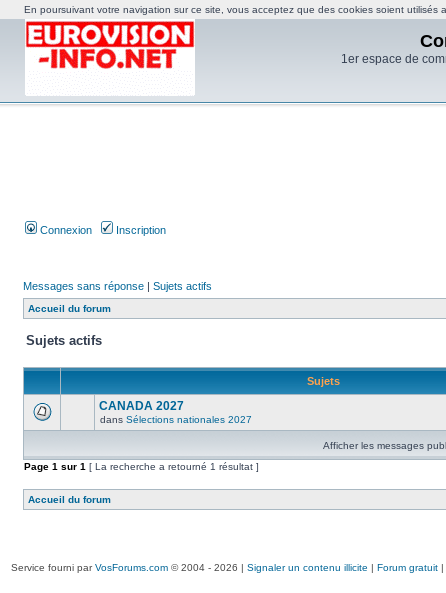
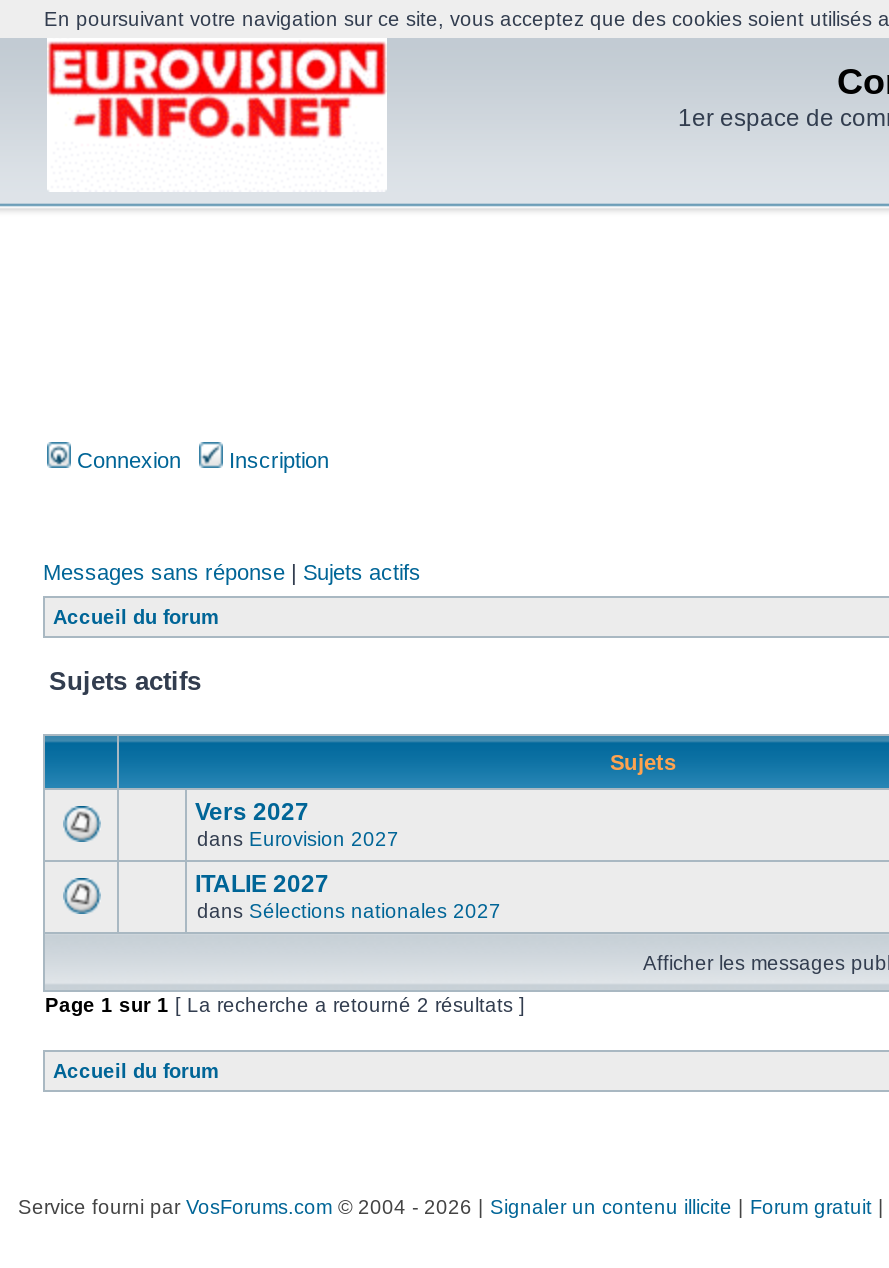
- CANADA 2027
+ Vers 2027
+ dans Eurovision 2027
+ ITALIE 2027

- Page 1 sur 1 [ La recherche a retourné 1 résultat ]
+ Page 1 sur 1 [ La recherche a retourné 2 résultats ]
